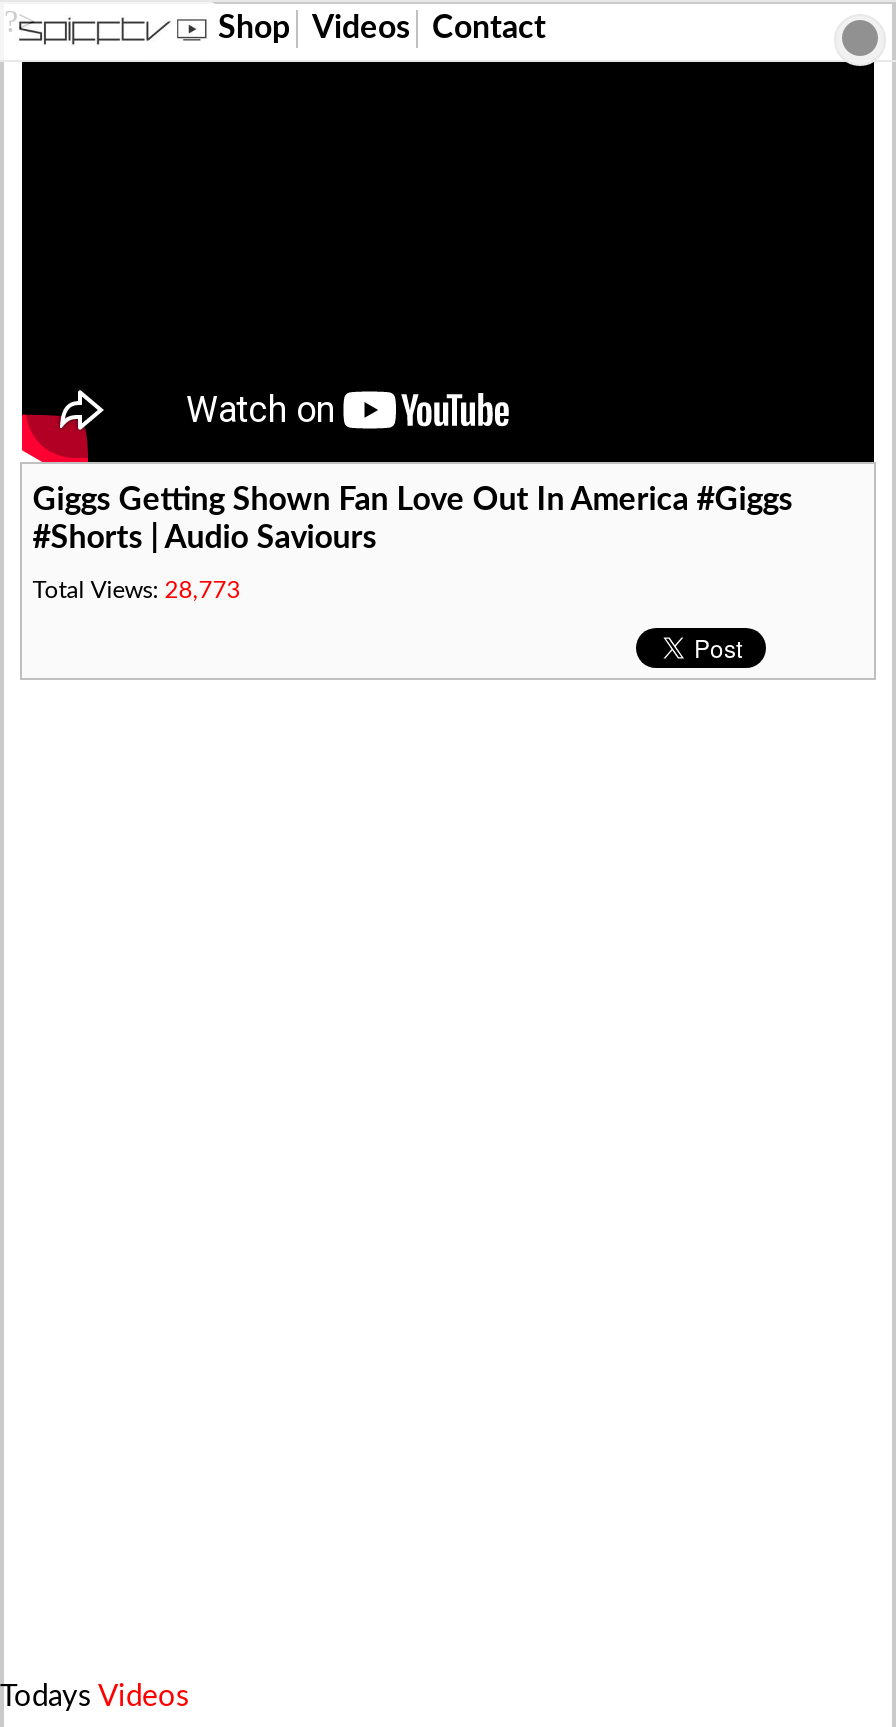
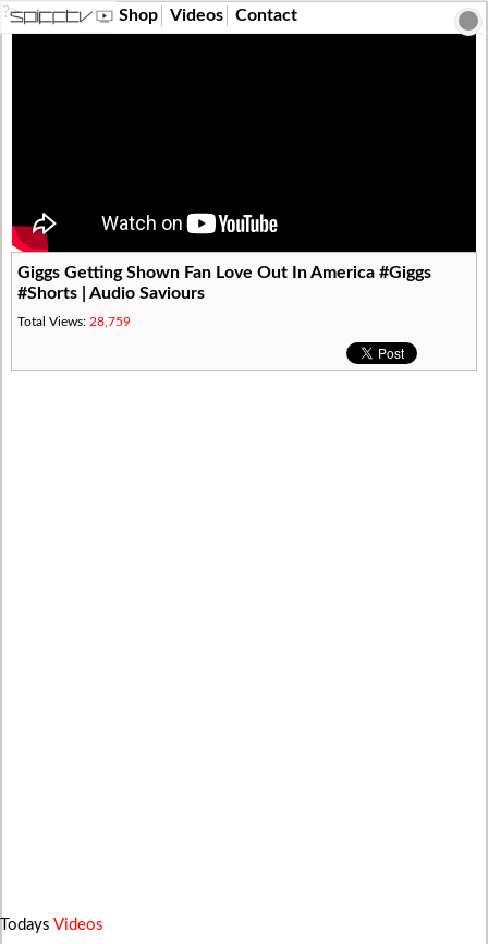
- Total Views: 28,773
+ Total Views: 28,759
